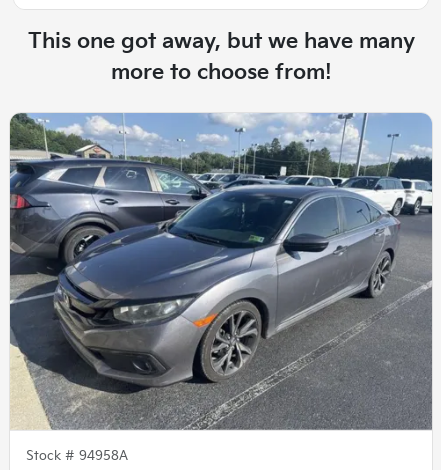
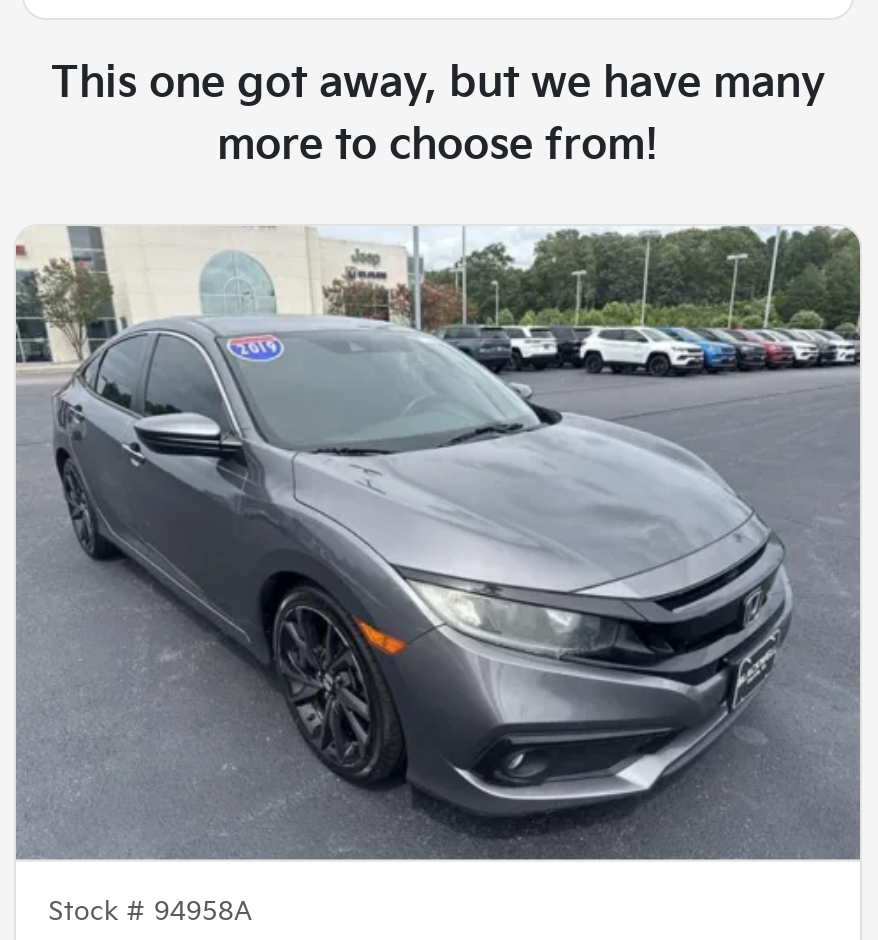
- [image]
+ [image]
